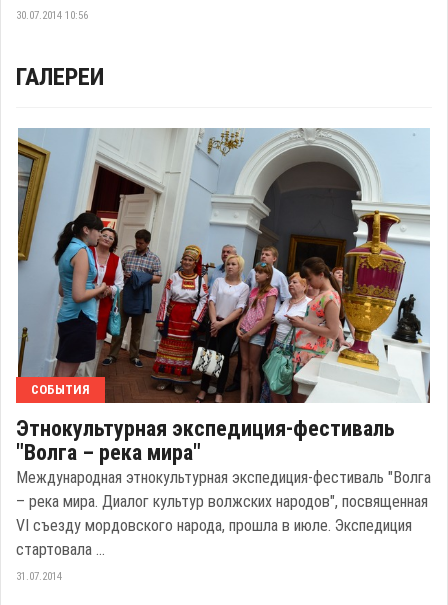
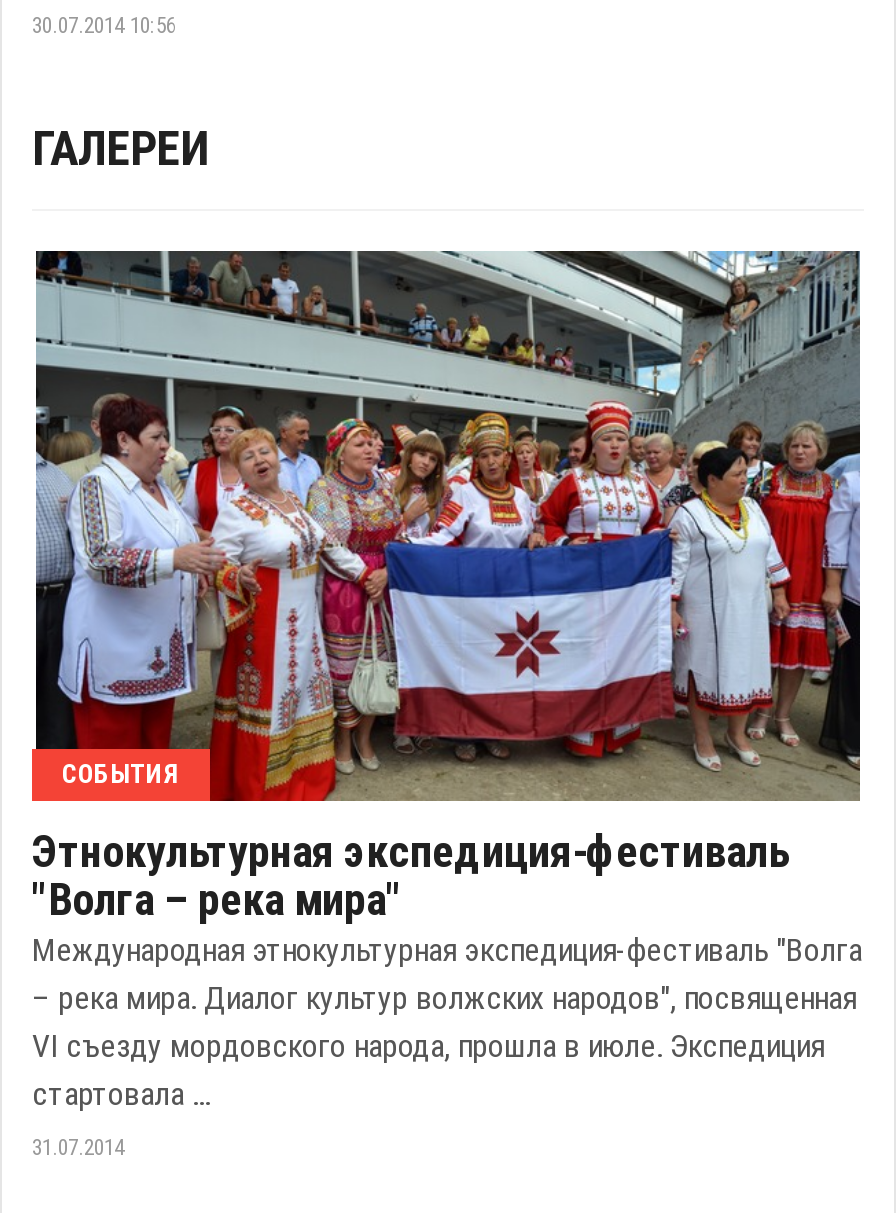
- [image]
+ [image]
